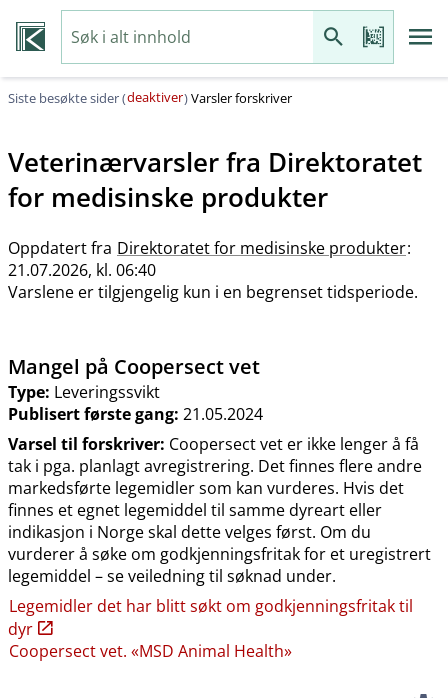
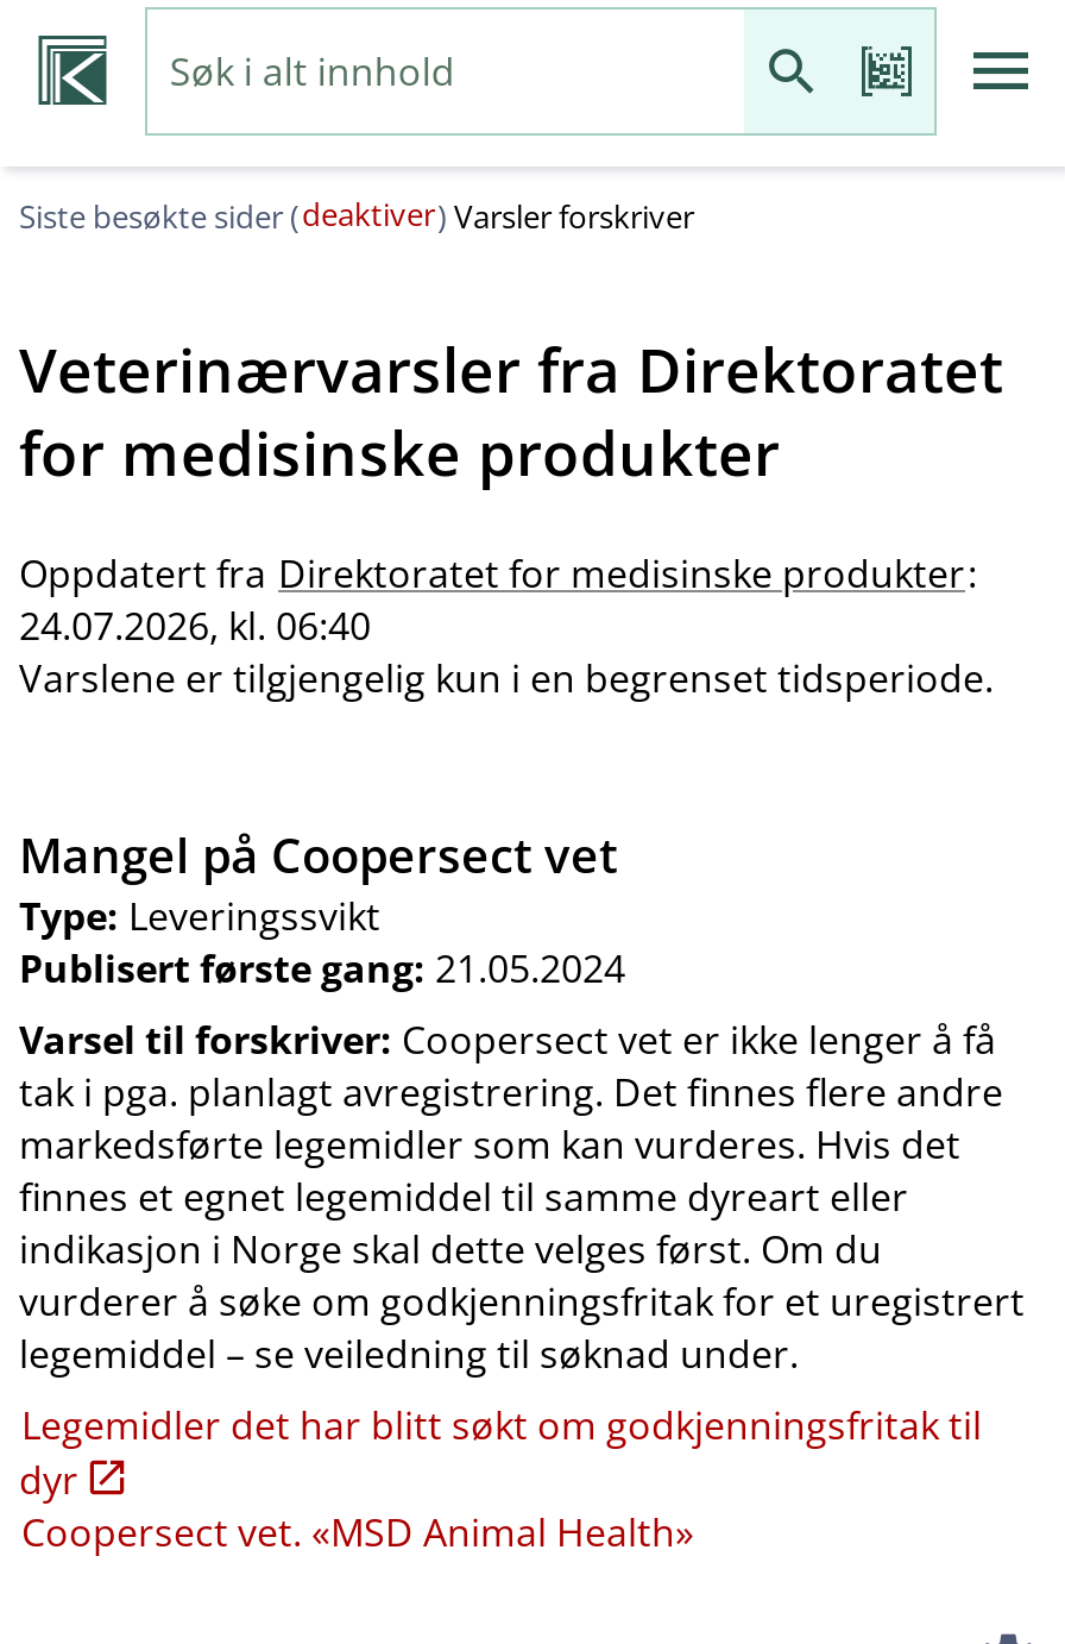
- 21.07.2026, kl. 06:40
+ 24.07.2026, kl. 06:40
